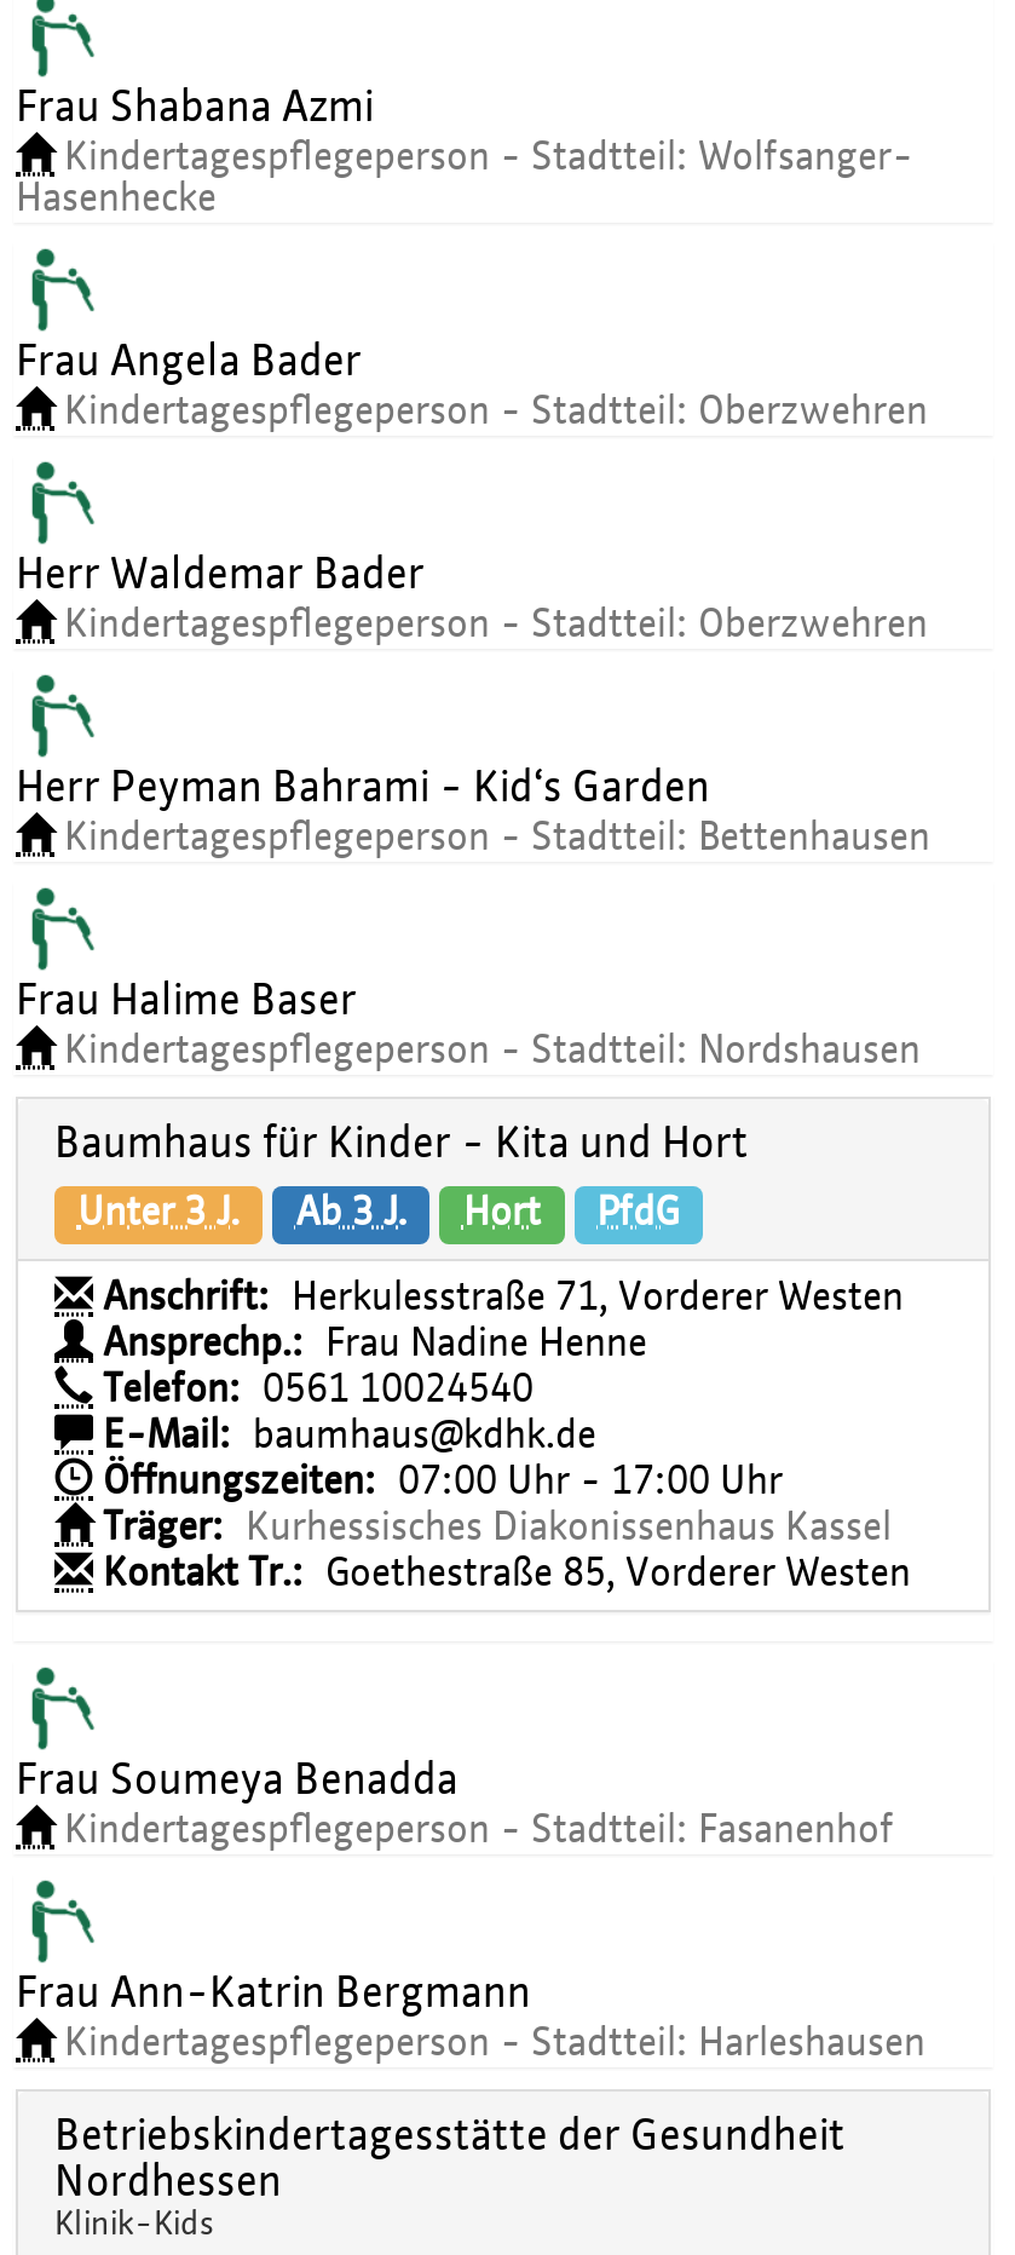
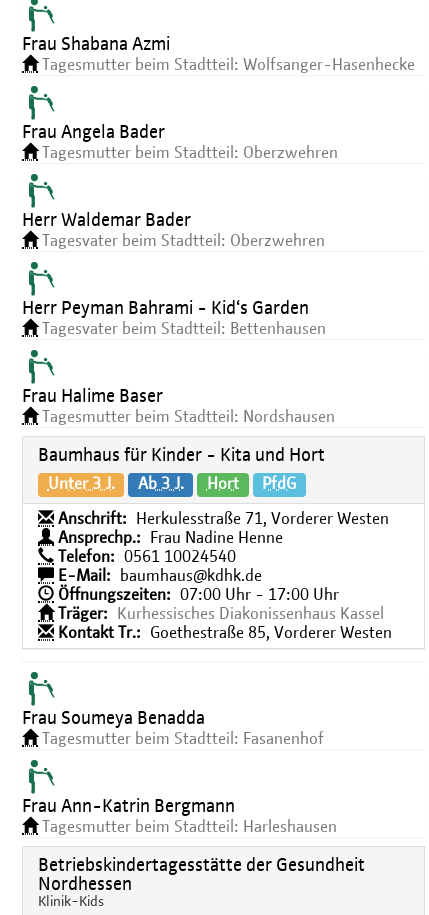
- Kindertagespflegeperson - Stadtteil: Wolfsanger-
- Hasenhecke
+ Tagesmutter beim Stadtteil: Wolfsanger-Hasenhecke

- Kindertagespflegeperson - Stadtteil: Oberzwehren
+ Tagesmutter beim Stadtteil: Oberzwehren

- Kindertagespflegeperson - Stadtteil: Oberzwehren
+ Tagesvater beim Stadtteil: Oberzwehren

- Kindertagespflegeperson - Stadtteil: Bettenhausen
+ Tagesvater beim Stadtteil: Bettenhausen

- Kindertagespflegeperson - Stadtteil: Nordshausen
+ Tagesmutter beim Stadtteil: Nordshausen

- Kindertagespflegeperson - Stadtteil: Fasanenhof
+ Tagesmutter beim Stadtteil: Fasanenhof

- Kindertagespflegeperson - Stadtteil: Harleshausen
+ Tagesmutter beim Stadtteil: Harleshausen
